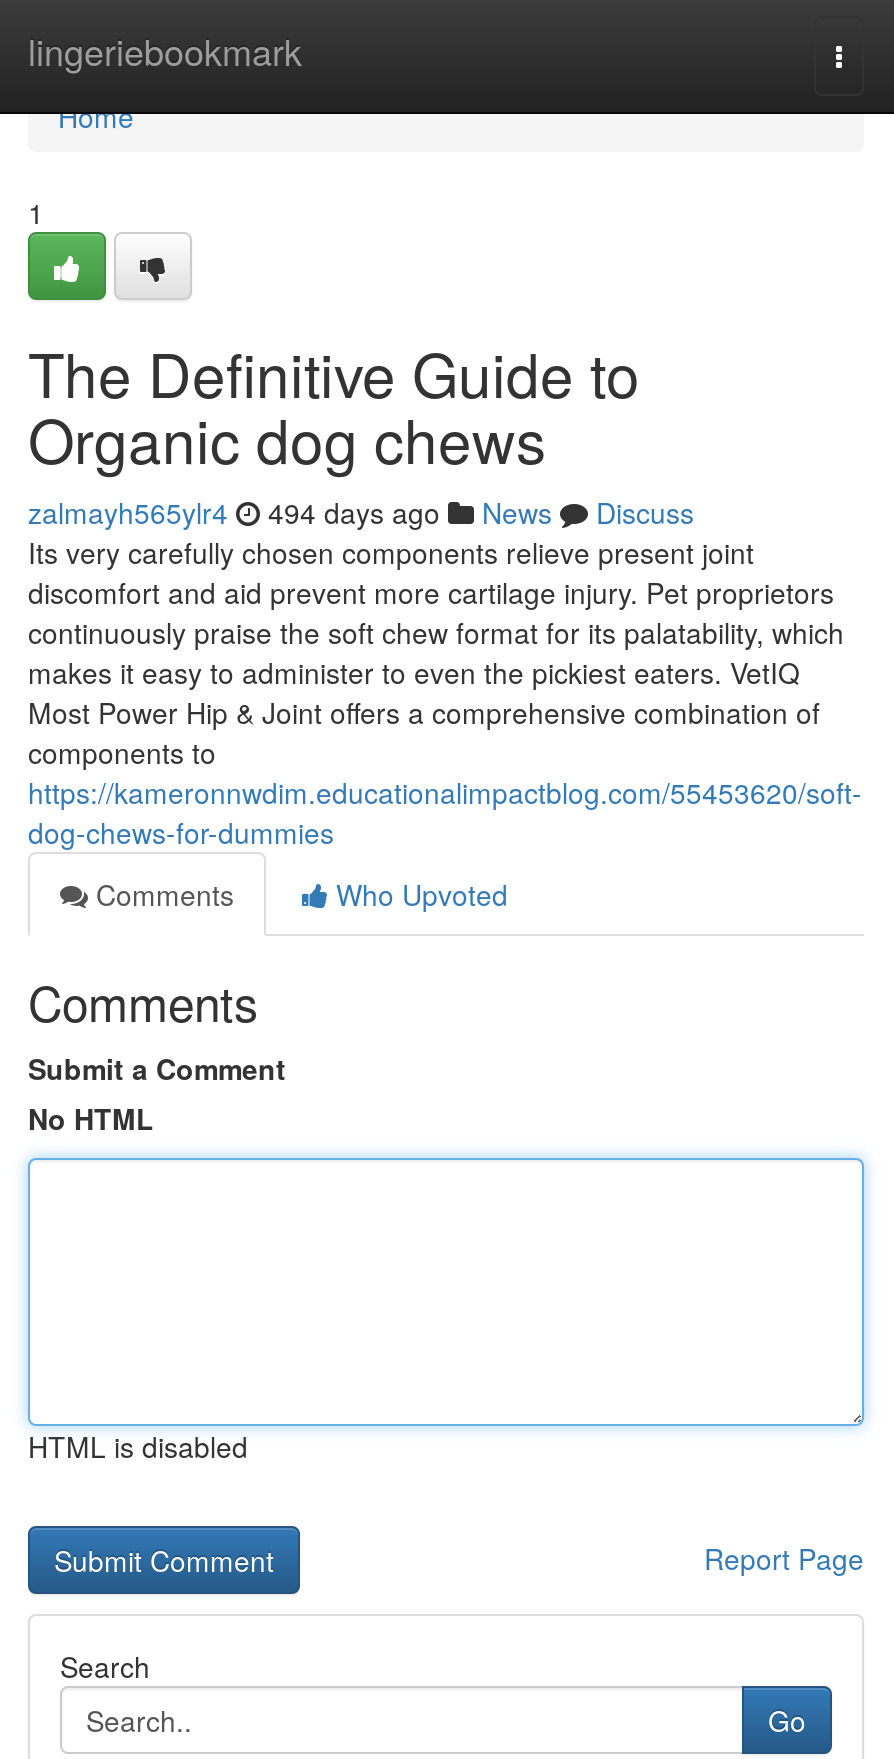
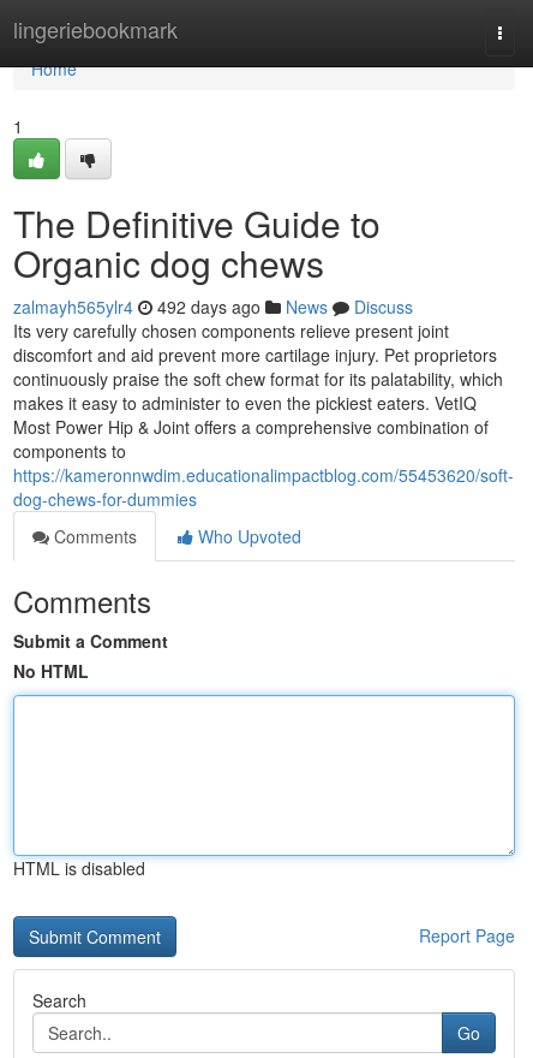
- zalmayh565ylr4 494 days ago News Discuss
+ zalmayh565ylr4 492 days ago News Discuss
